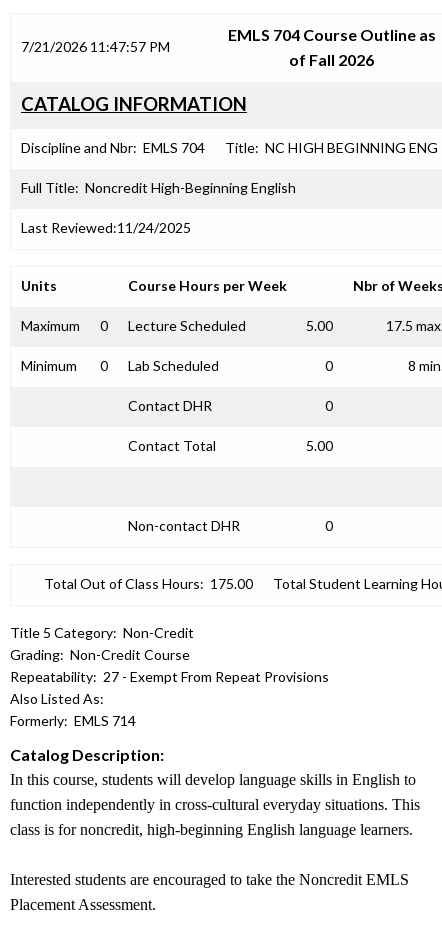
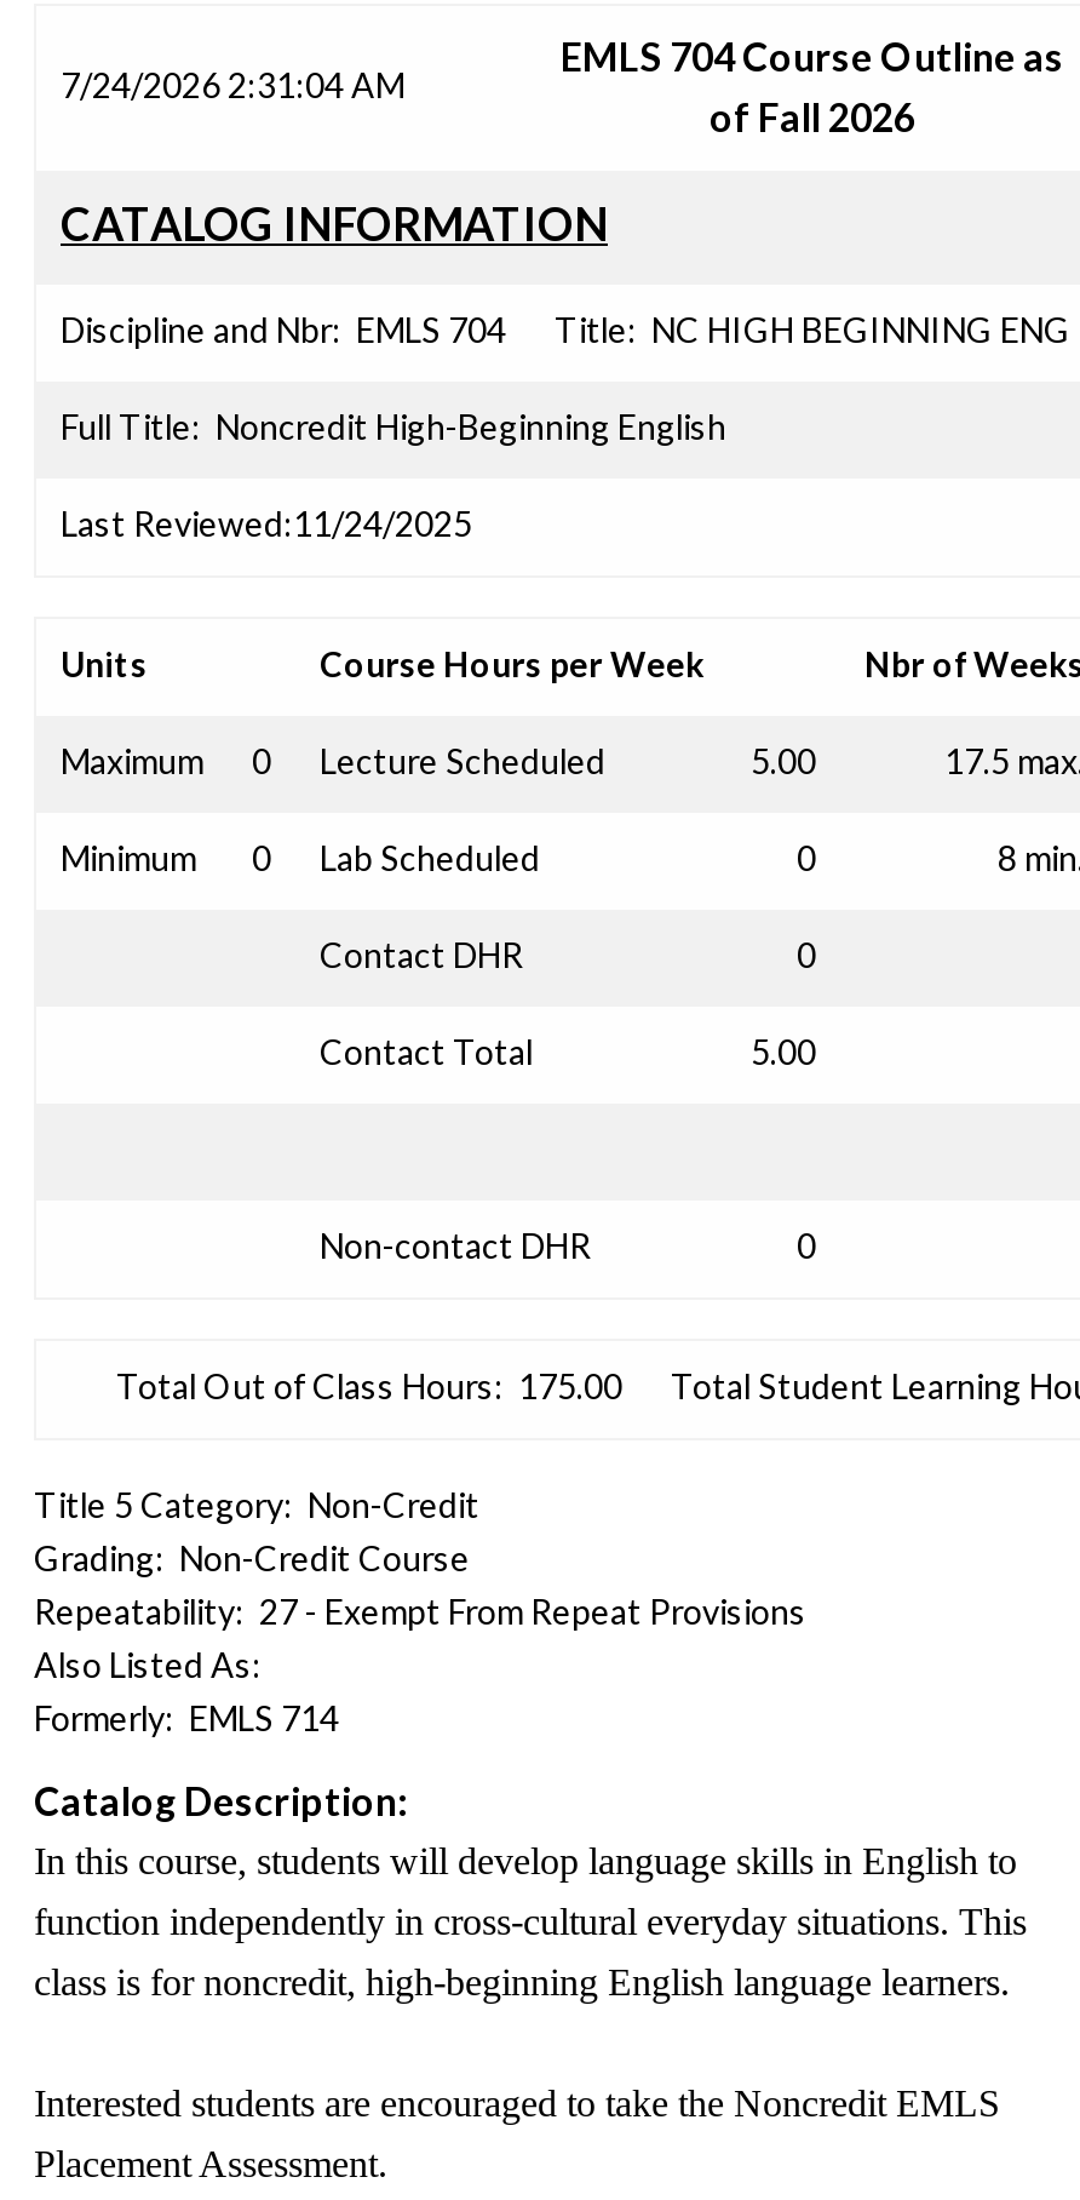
- 7/21/2026 11:47:57 PM
+ 7/24/2026 2:31:04 AM
